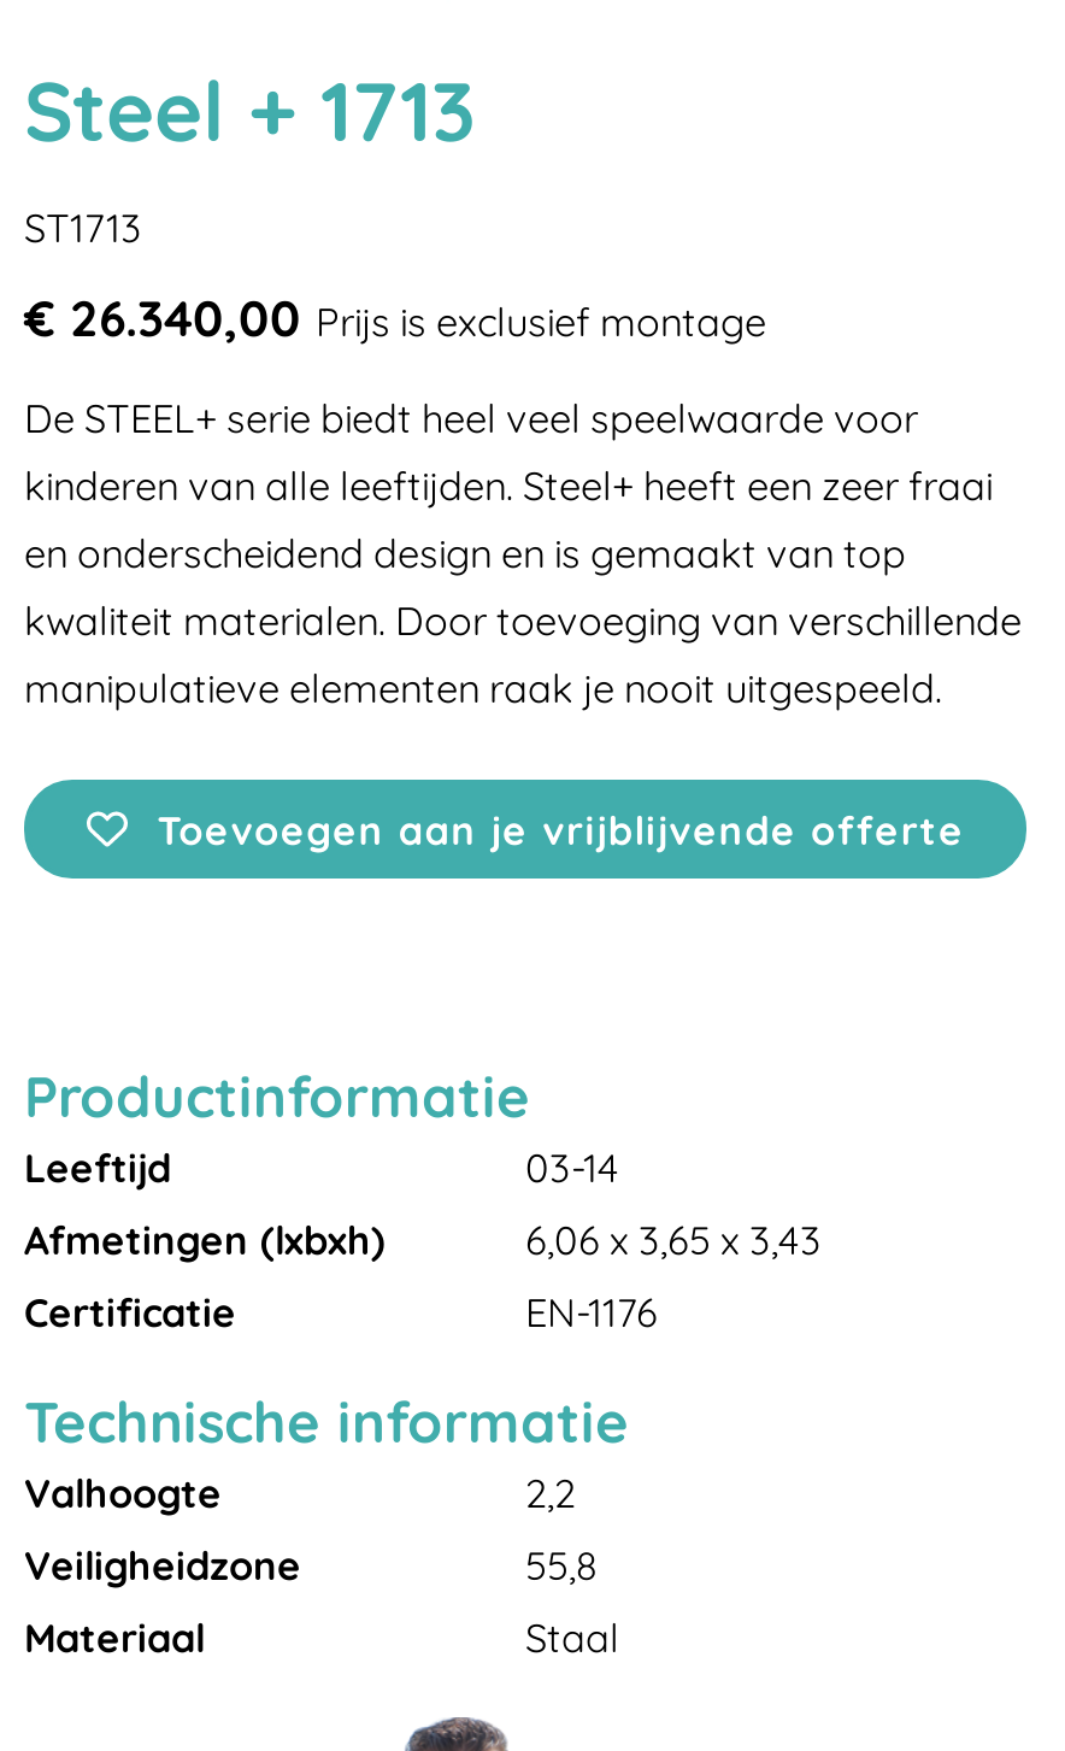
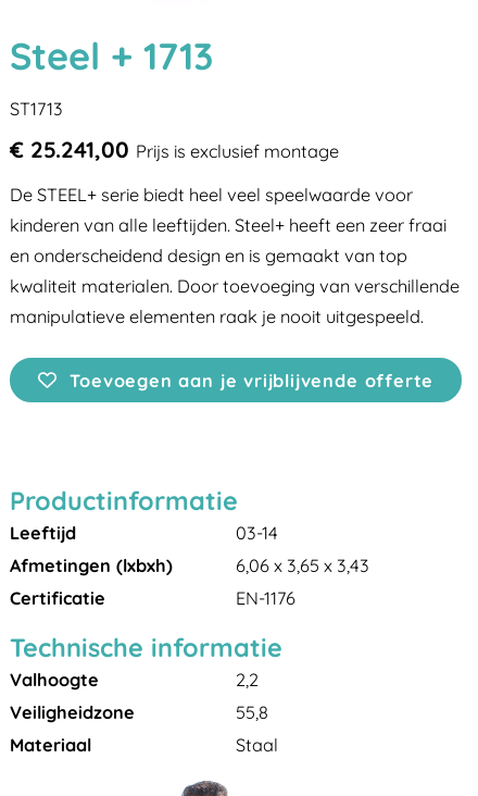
- € 26.340,00 Prijs is exclusief montage
+ € 25.241,00 Prijs is exclusief montage
